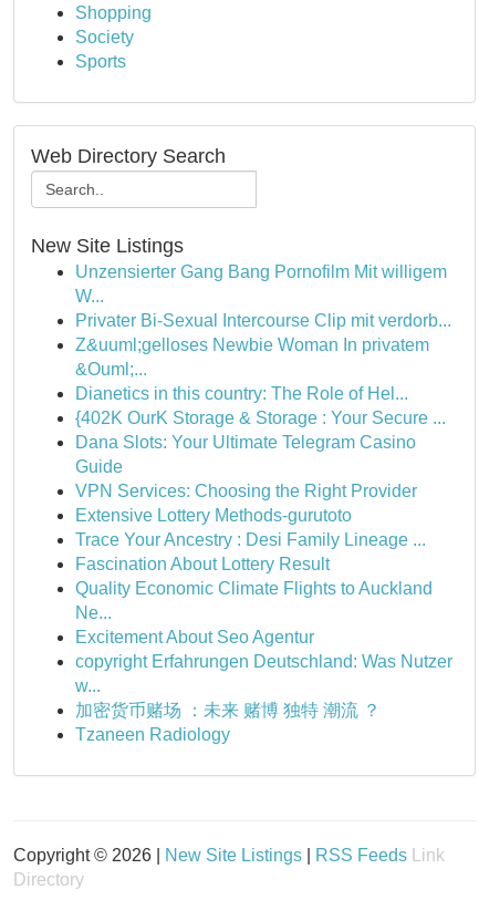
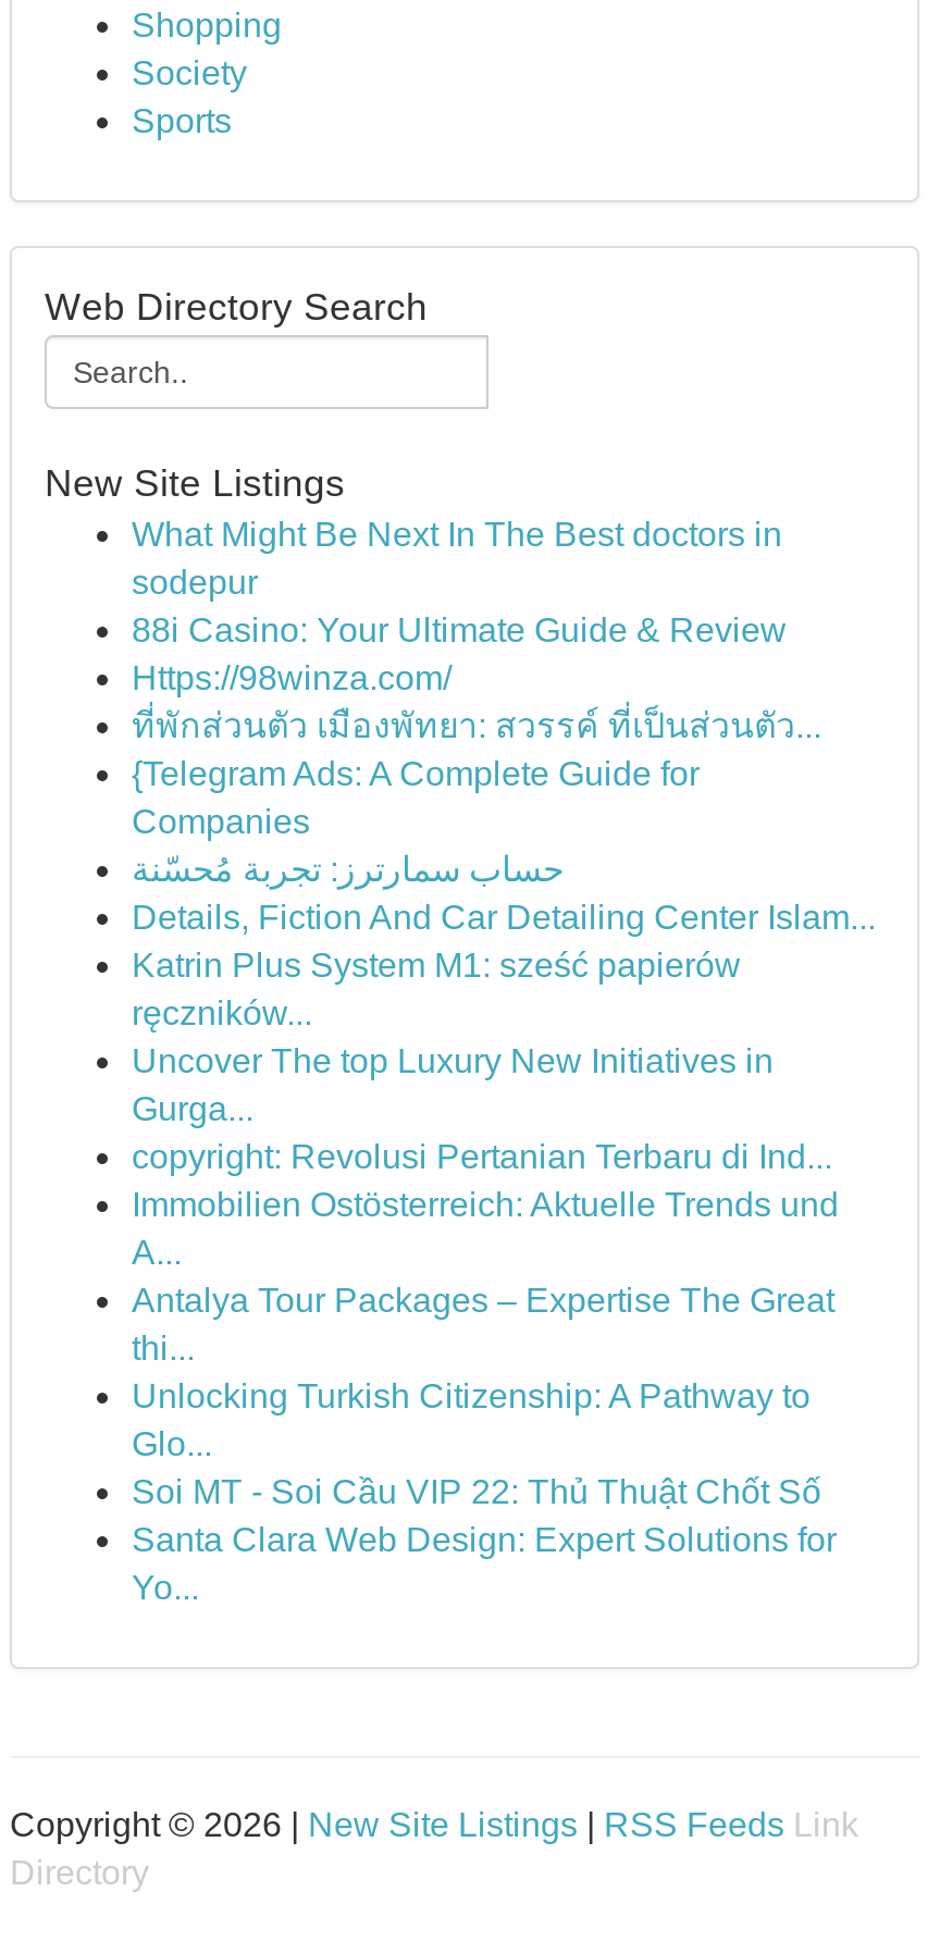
- Unzensierter Gang Bang Pornofilm Mit willigem
- W...
- Privater Bi-Sexual Intercourse Clip mit verdorb...
- Z&uuml;gelloses Newbie Woman In privatem
- &Ouml;...
- Dianetics in this country: The Role of Hel...
- {402K OurK Storage & Storage : Your Secure ...
- Dana Slots: Your Ultimate Telegram Casino
- Guide
- VPN Services: Choosing the Right Provider
- Extensive Lottery Methods-gurutoto
- Trace Your Ancestry : Desi Family Lineage ...
- Fascination About Lottery Result
- Quality Economic Climate Flights to Auckland
- Ne...
- Excitement About Seo Agentur
- copyright Erfahrungen Deutschland: Was Nutzer
- w...
- 加密货币赌场 ：未来 赌博 独特 潮流 ？
- Tzaneen Radiology
+ What Might Be Next In The Best doctors in
+ sodepur
+ 88i Casino: Your Ultimate Guide & Review
+ Https://98winza.com/
+ ที่พักส่วนตัว เมืองพัทยา: สวรรค์ ที่เป็นส่วนตัว...
+ {Telegram Ads: A Complete Guide for
+ Companies
+ حساب سمارترز: تجربة مُحسّنة
+ Details, Fiction And Car Detailing Center Islam...
+ Katrin Plus System M1: sześć papierów
+ ręczników...
+ Uncover The top Luxury New Initiatives in
+ Gurga...
+ copyright: Revolusi Pertanian Terbaru di Ind...
+ Immobilien Ostösterreich: Aktuelle Trends und
+ A...
+ Antalya Tour Packages – Expertise The Great
+ thi...
+ Unlocking Turkish Citizenship: A Pathway to
+ Glo...
+ Soi MT - Soi Cầu VIP 22: Thủ Thuật Chốt Số
+ Santa Clara Web Design: Expert Solutions for
+ Yo...
